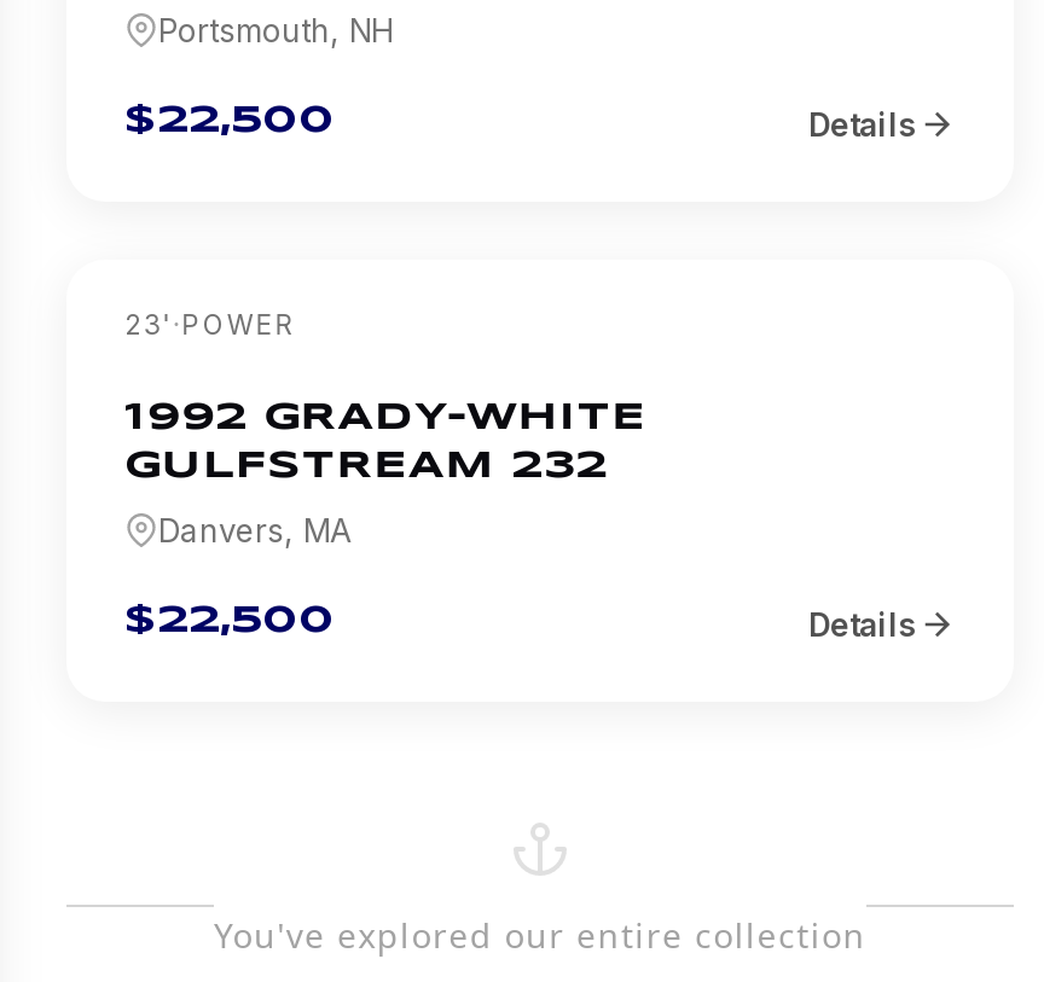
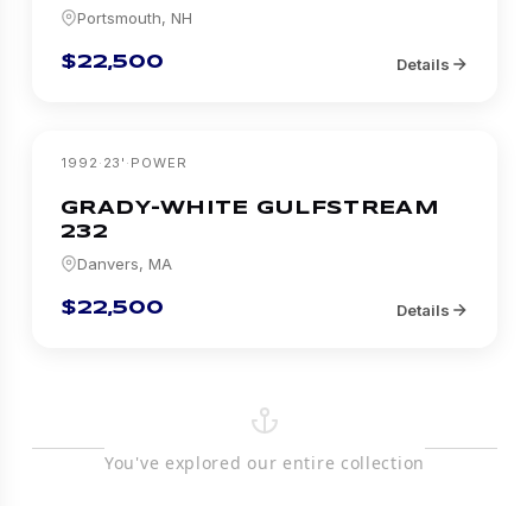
- 23 ' · POWER
+ 1992 · 23 ' · POWER

- 1992 GRADY-WHITE
- GULFSTREAM 232
+ GRADY-WHITE GULFSTREAM
+ 232
